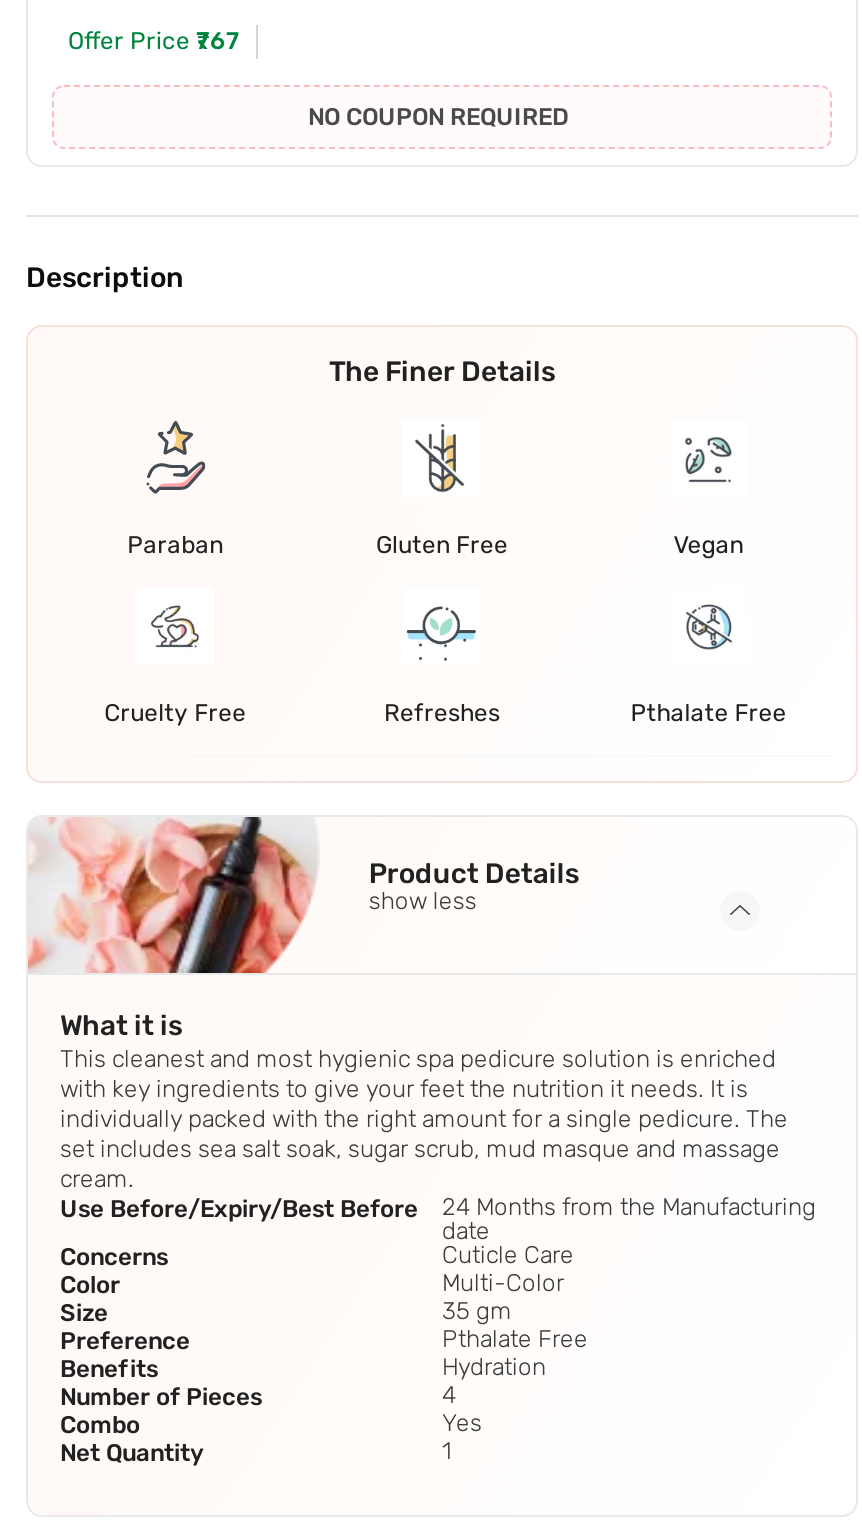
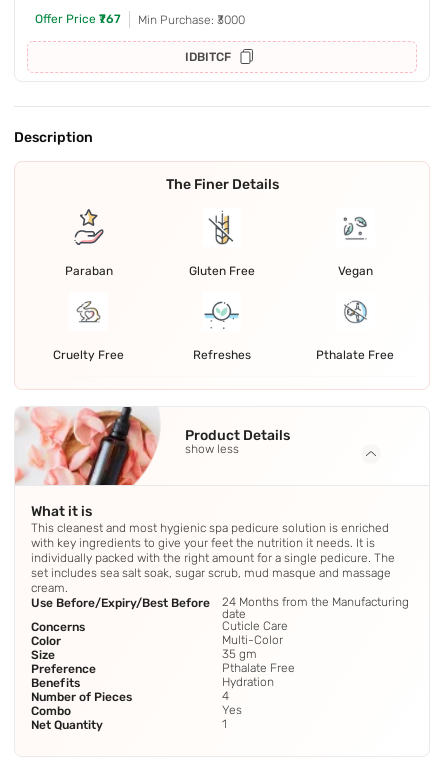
- NO COUPON REQUIRED
+ Min Purchase: ₹3000
+ IDBITCF
